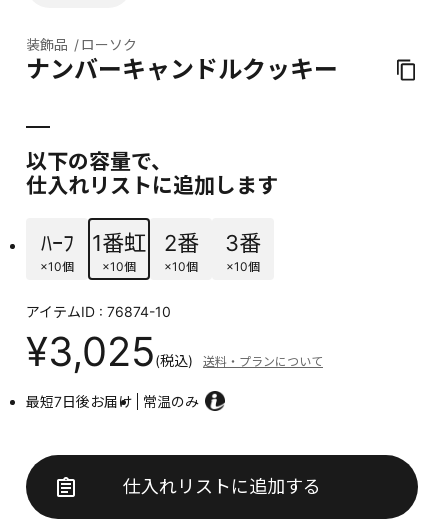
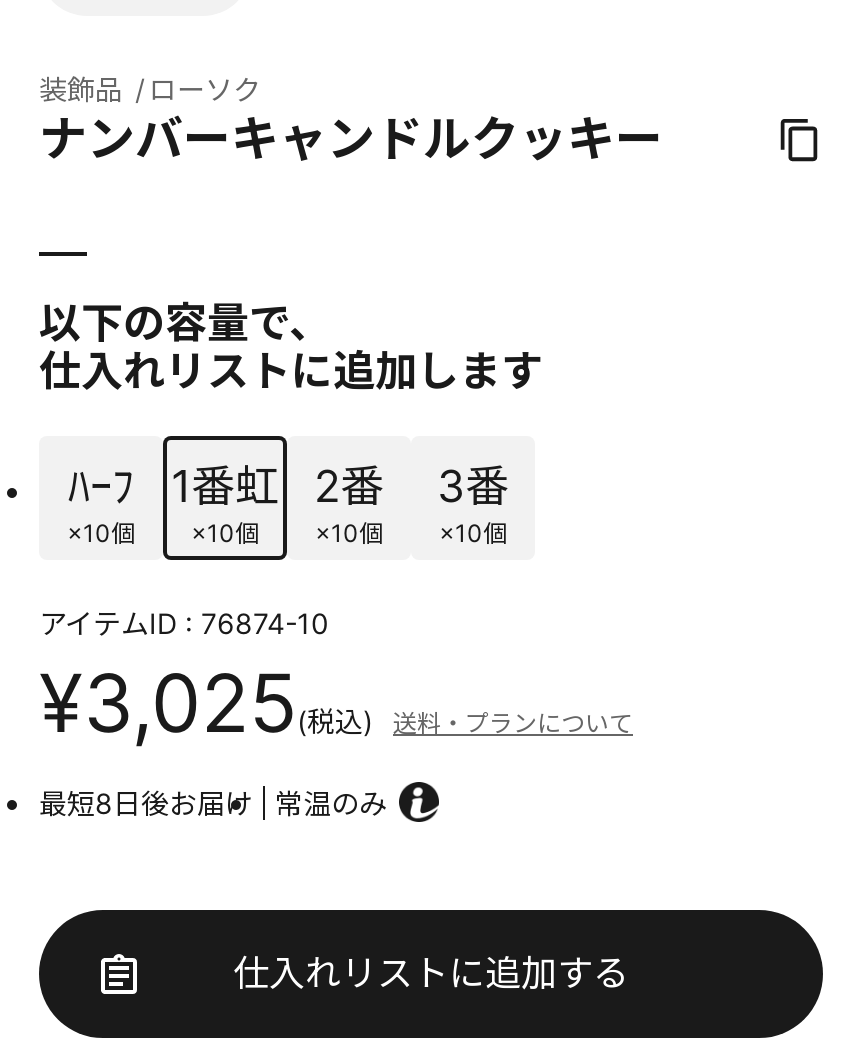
- 最短7日後お届け
+ 最短8日後お届け
